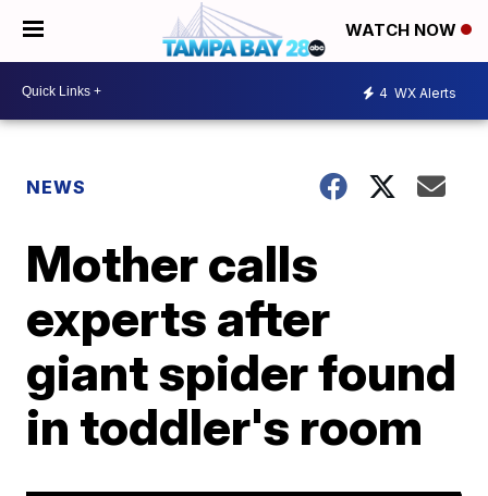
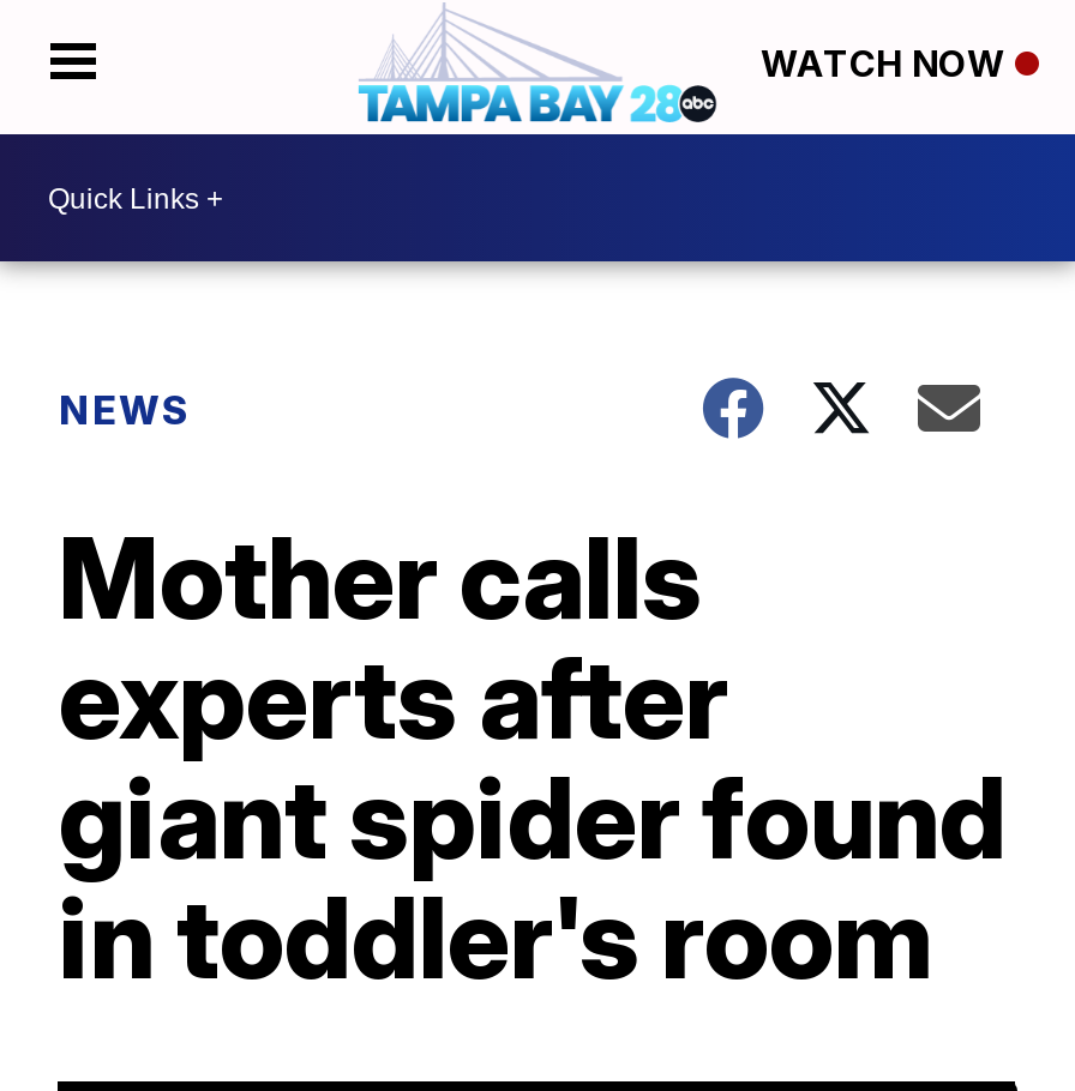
- 4 WX Alerts
